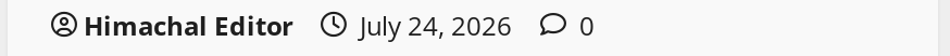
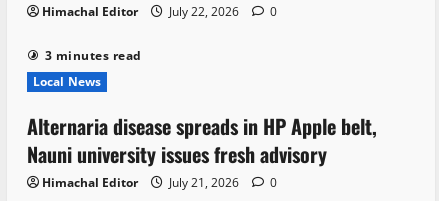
- July 24, 2026
+ July 22, 2026
+ 0
+ 3 minutes read
+ Local News
+ Alternaria disease spreads in HP Apple belt,
+ Nauni university issues fresh advisory
+ Himachal Editor
+ July 21, 2026
